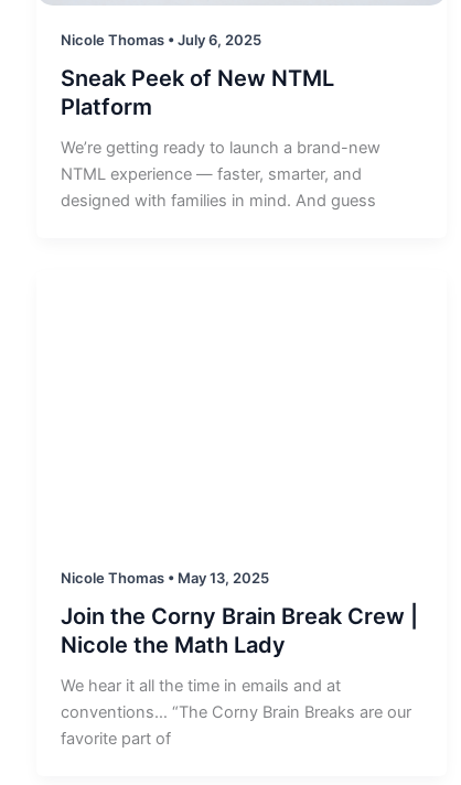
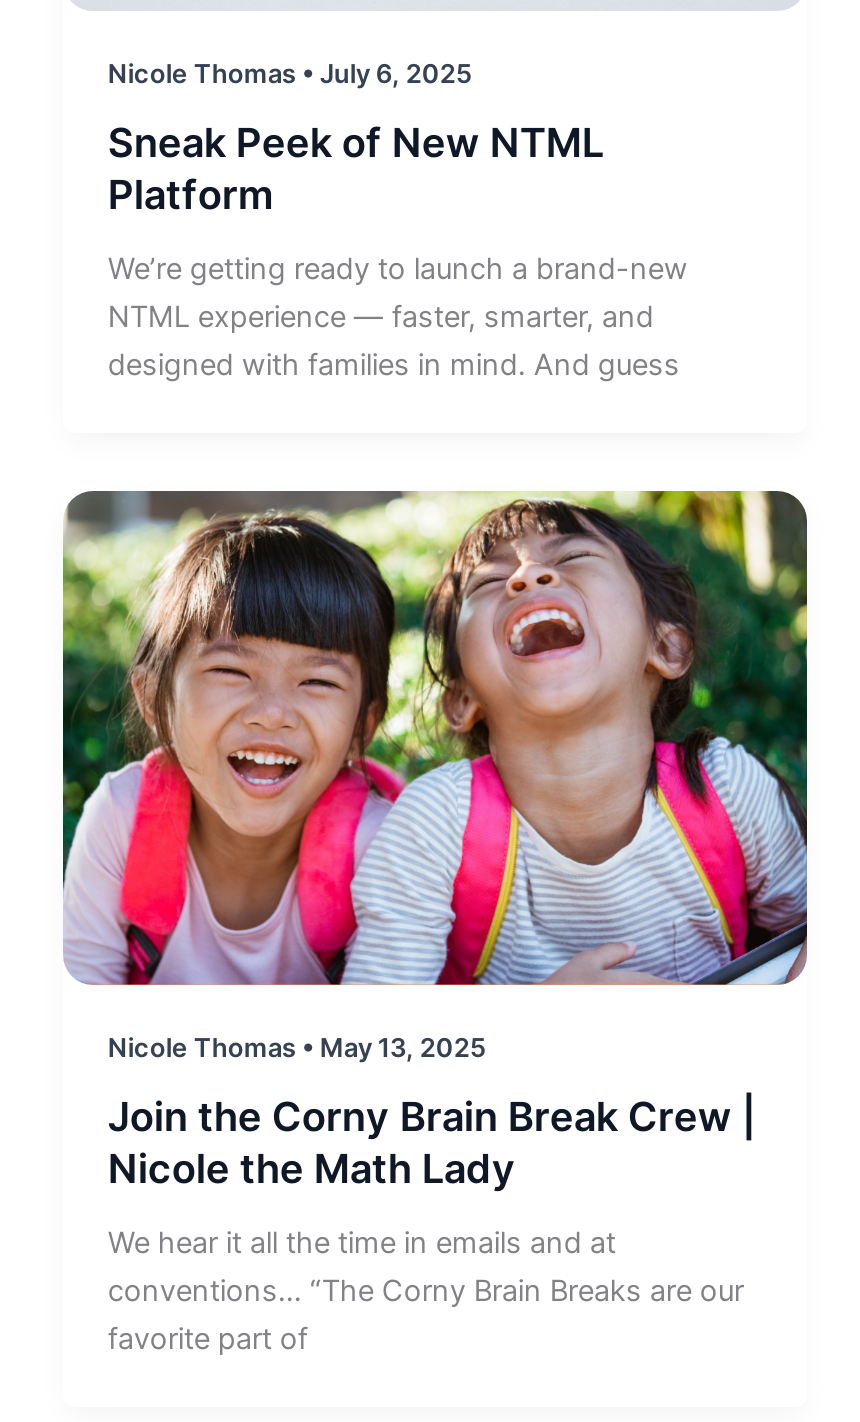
+ [image]
